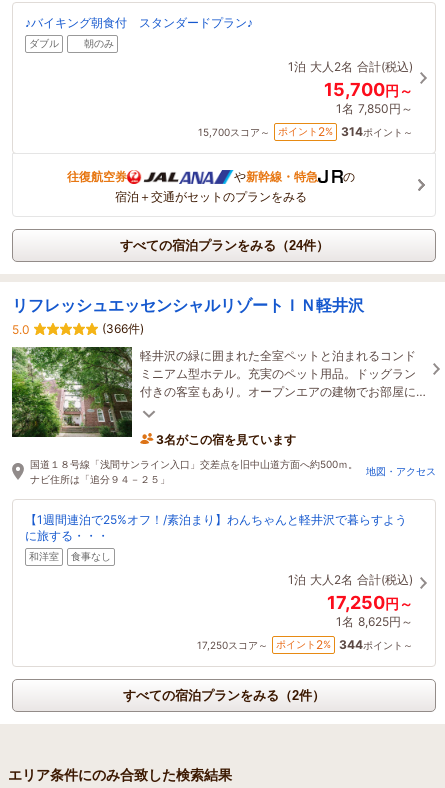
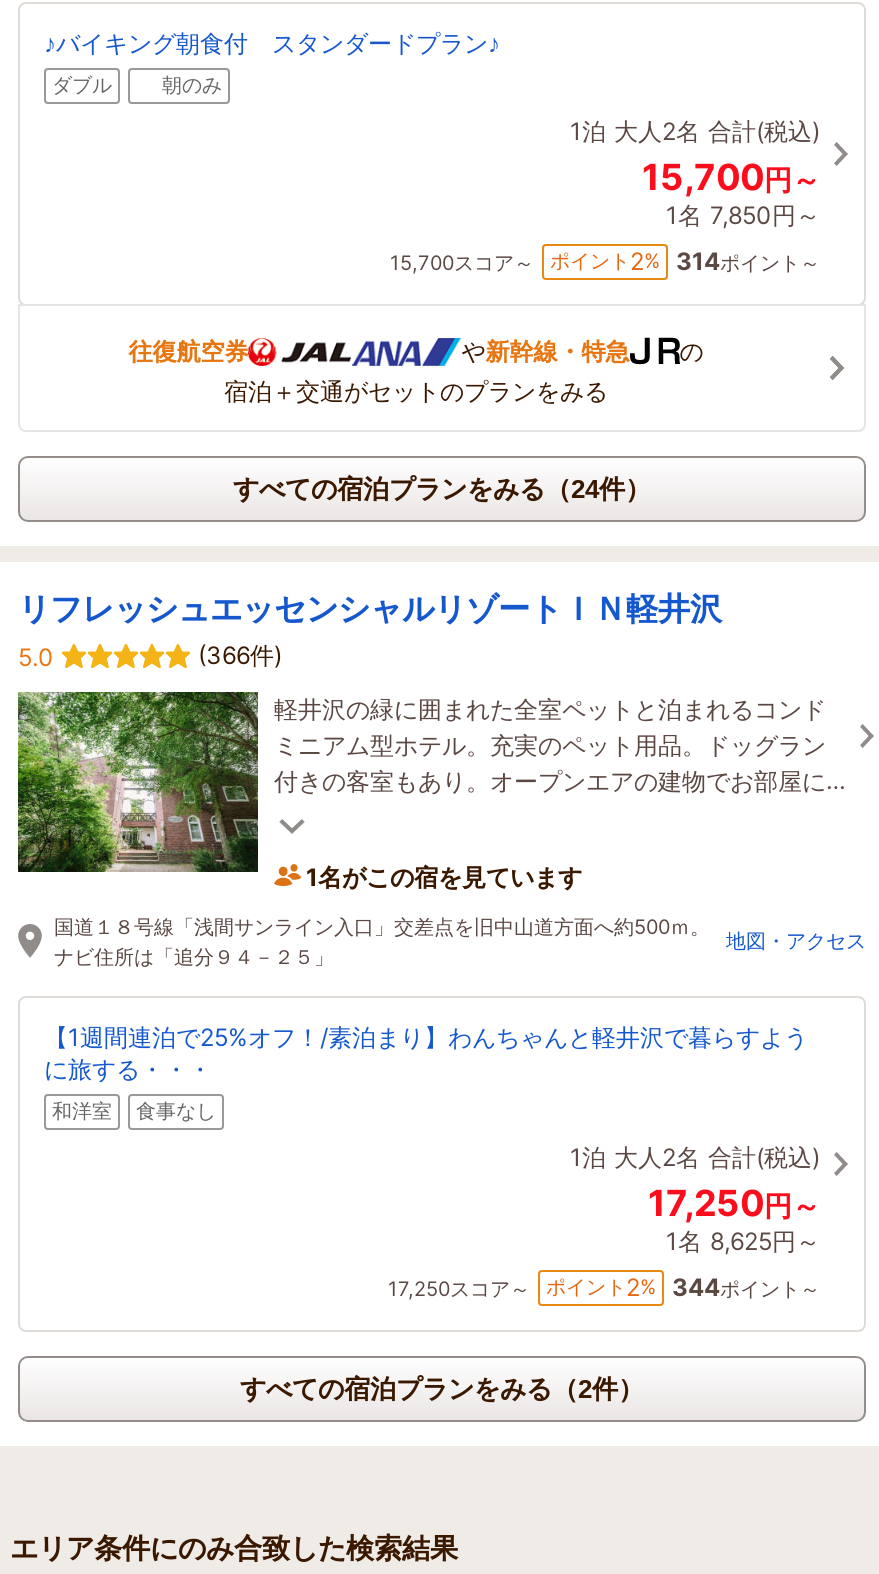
- 3名がこの宿を見ています
+ 1名がこの宿を見ています
